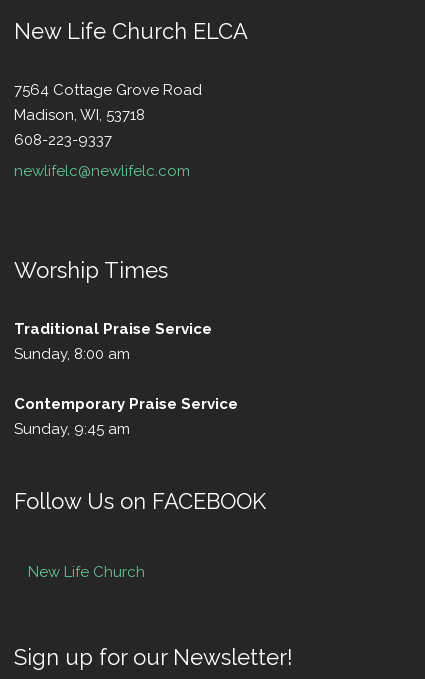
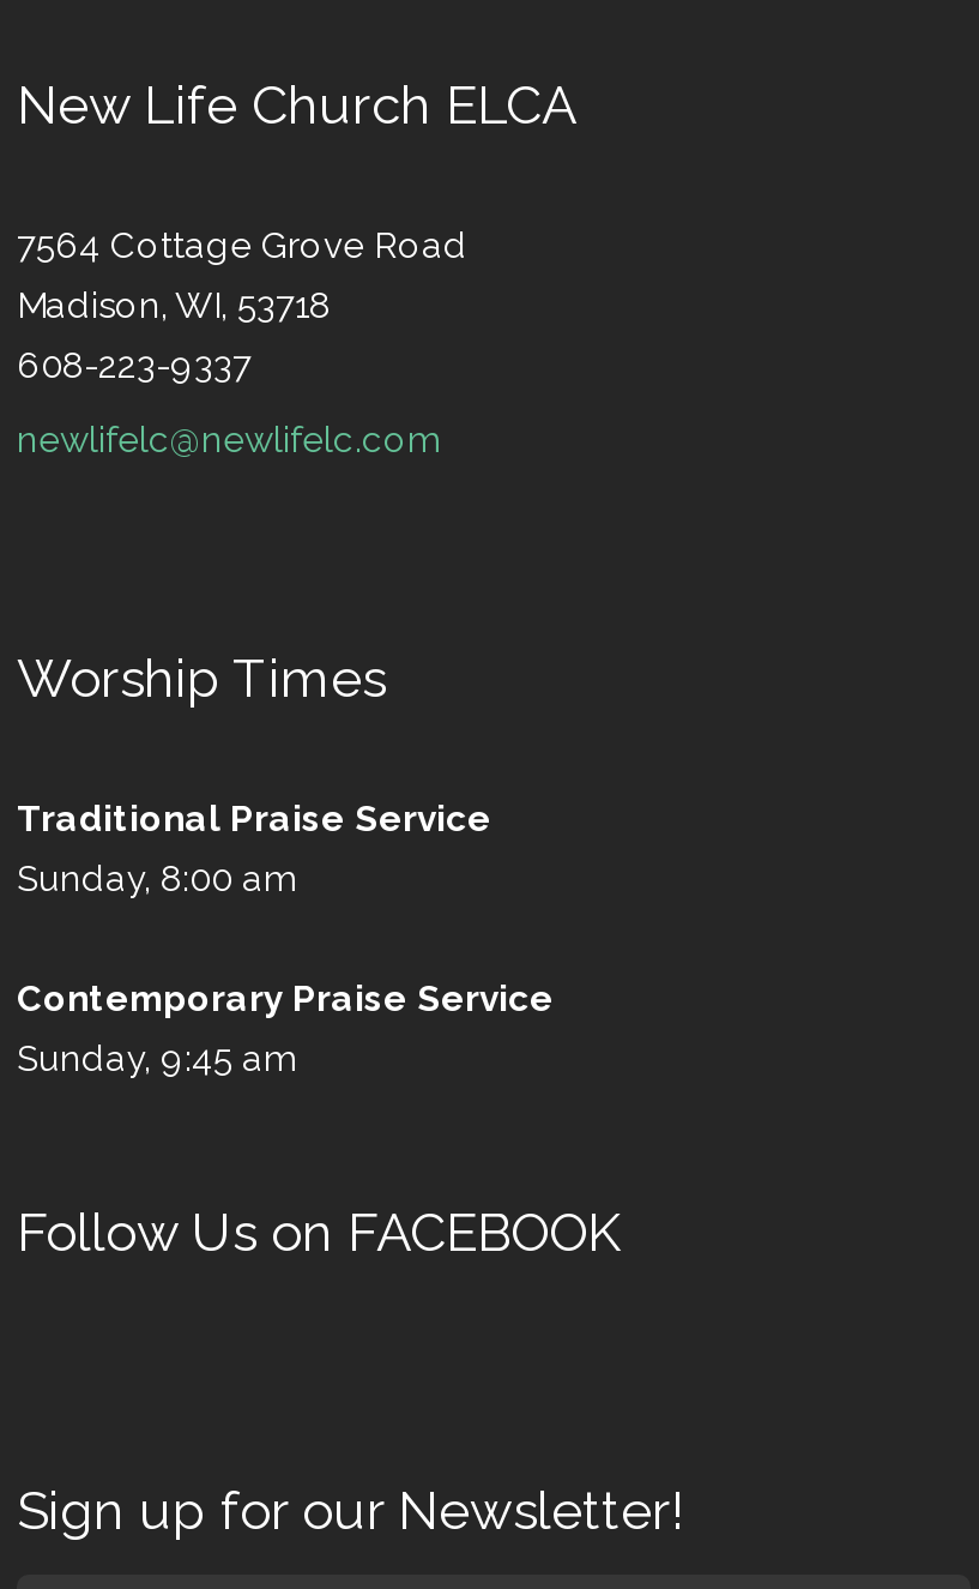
- New Life Church
